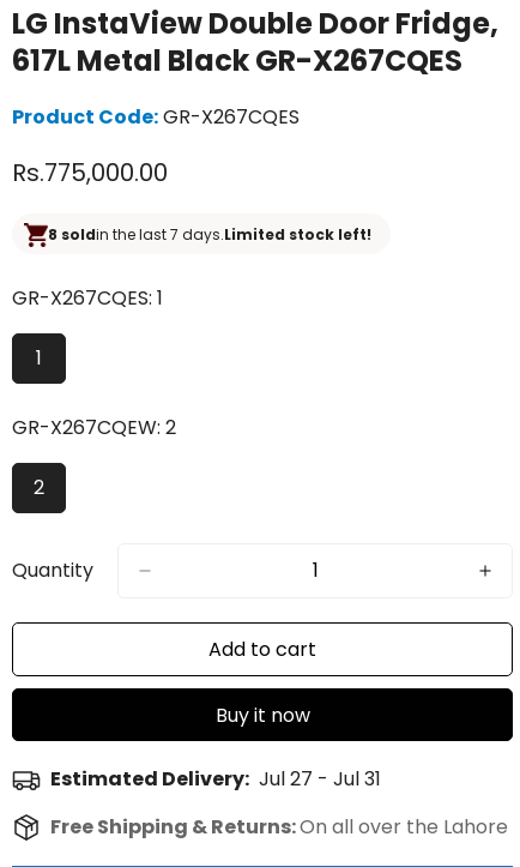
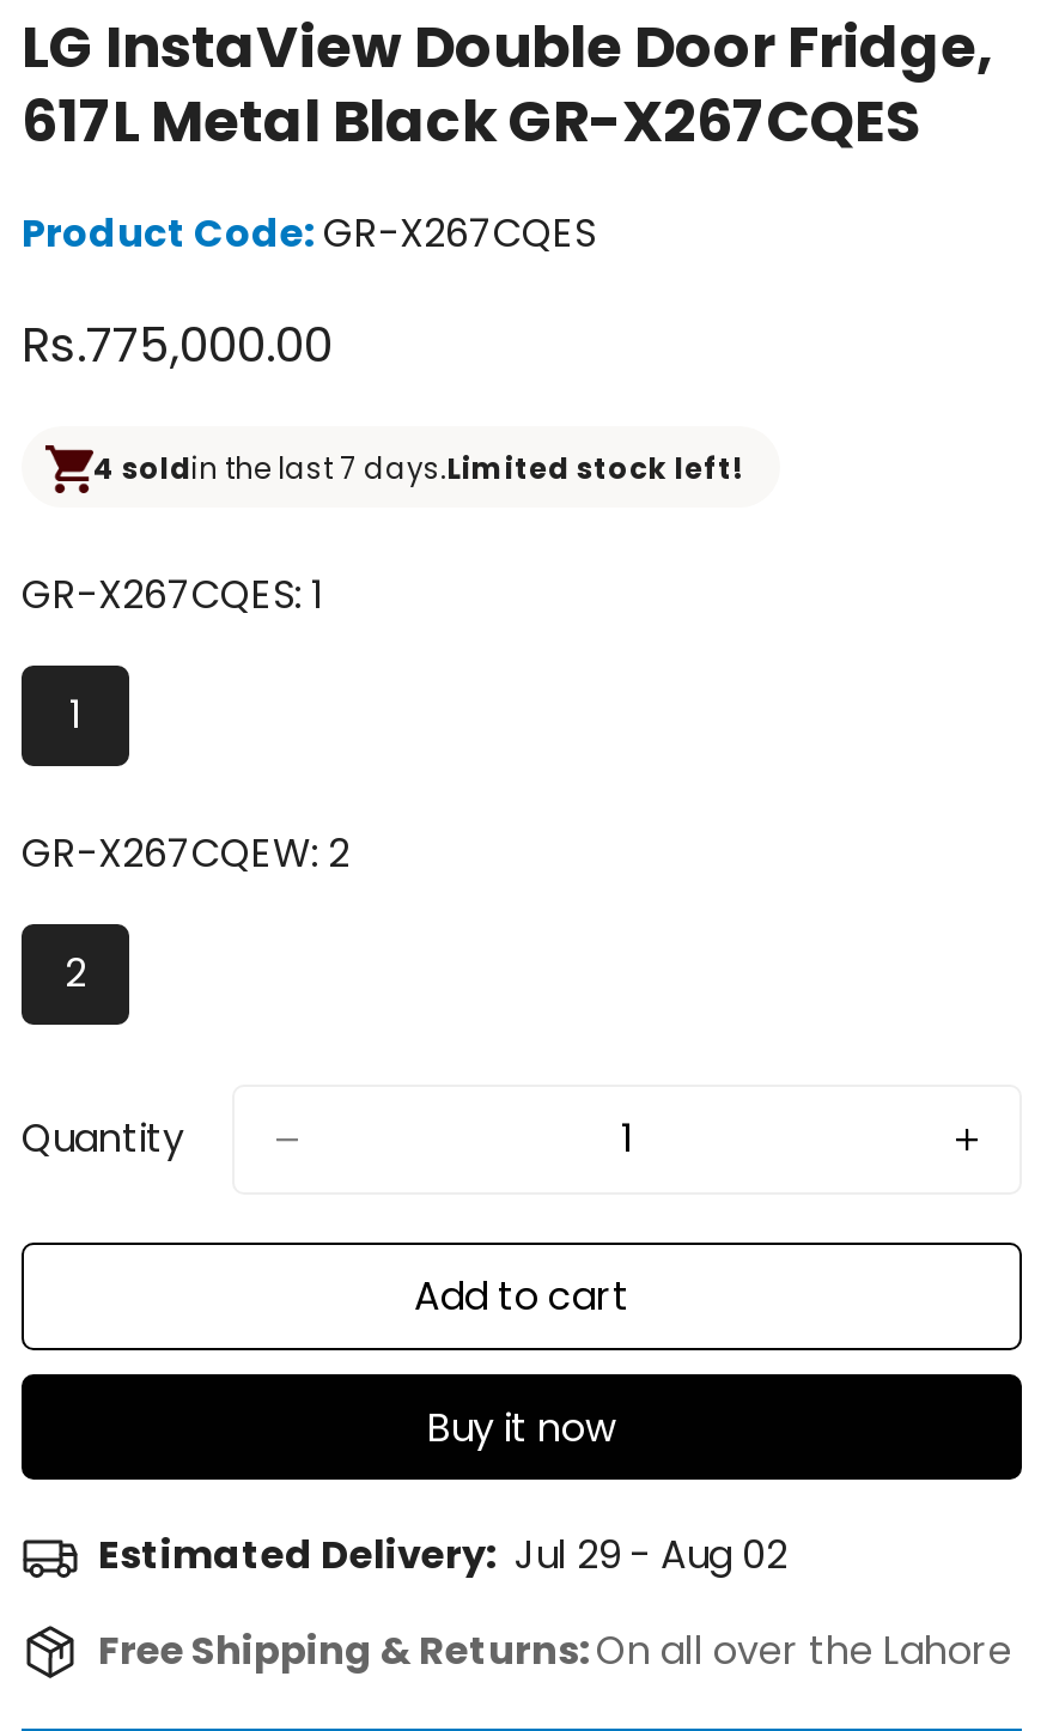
- 8 soldin the last 7 days.Limited stock left!
+ 4 soldin the last 7 days.Limited stock left!

- Estimated Delivery: Jul 27 - Jul 31
+ Estimated Delivery: Jul 29 - Aug 02
